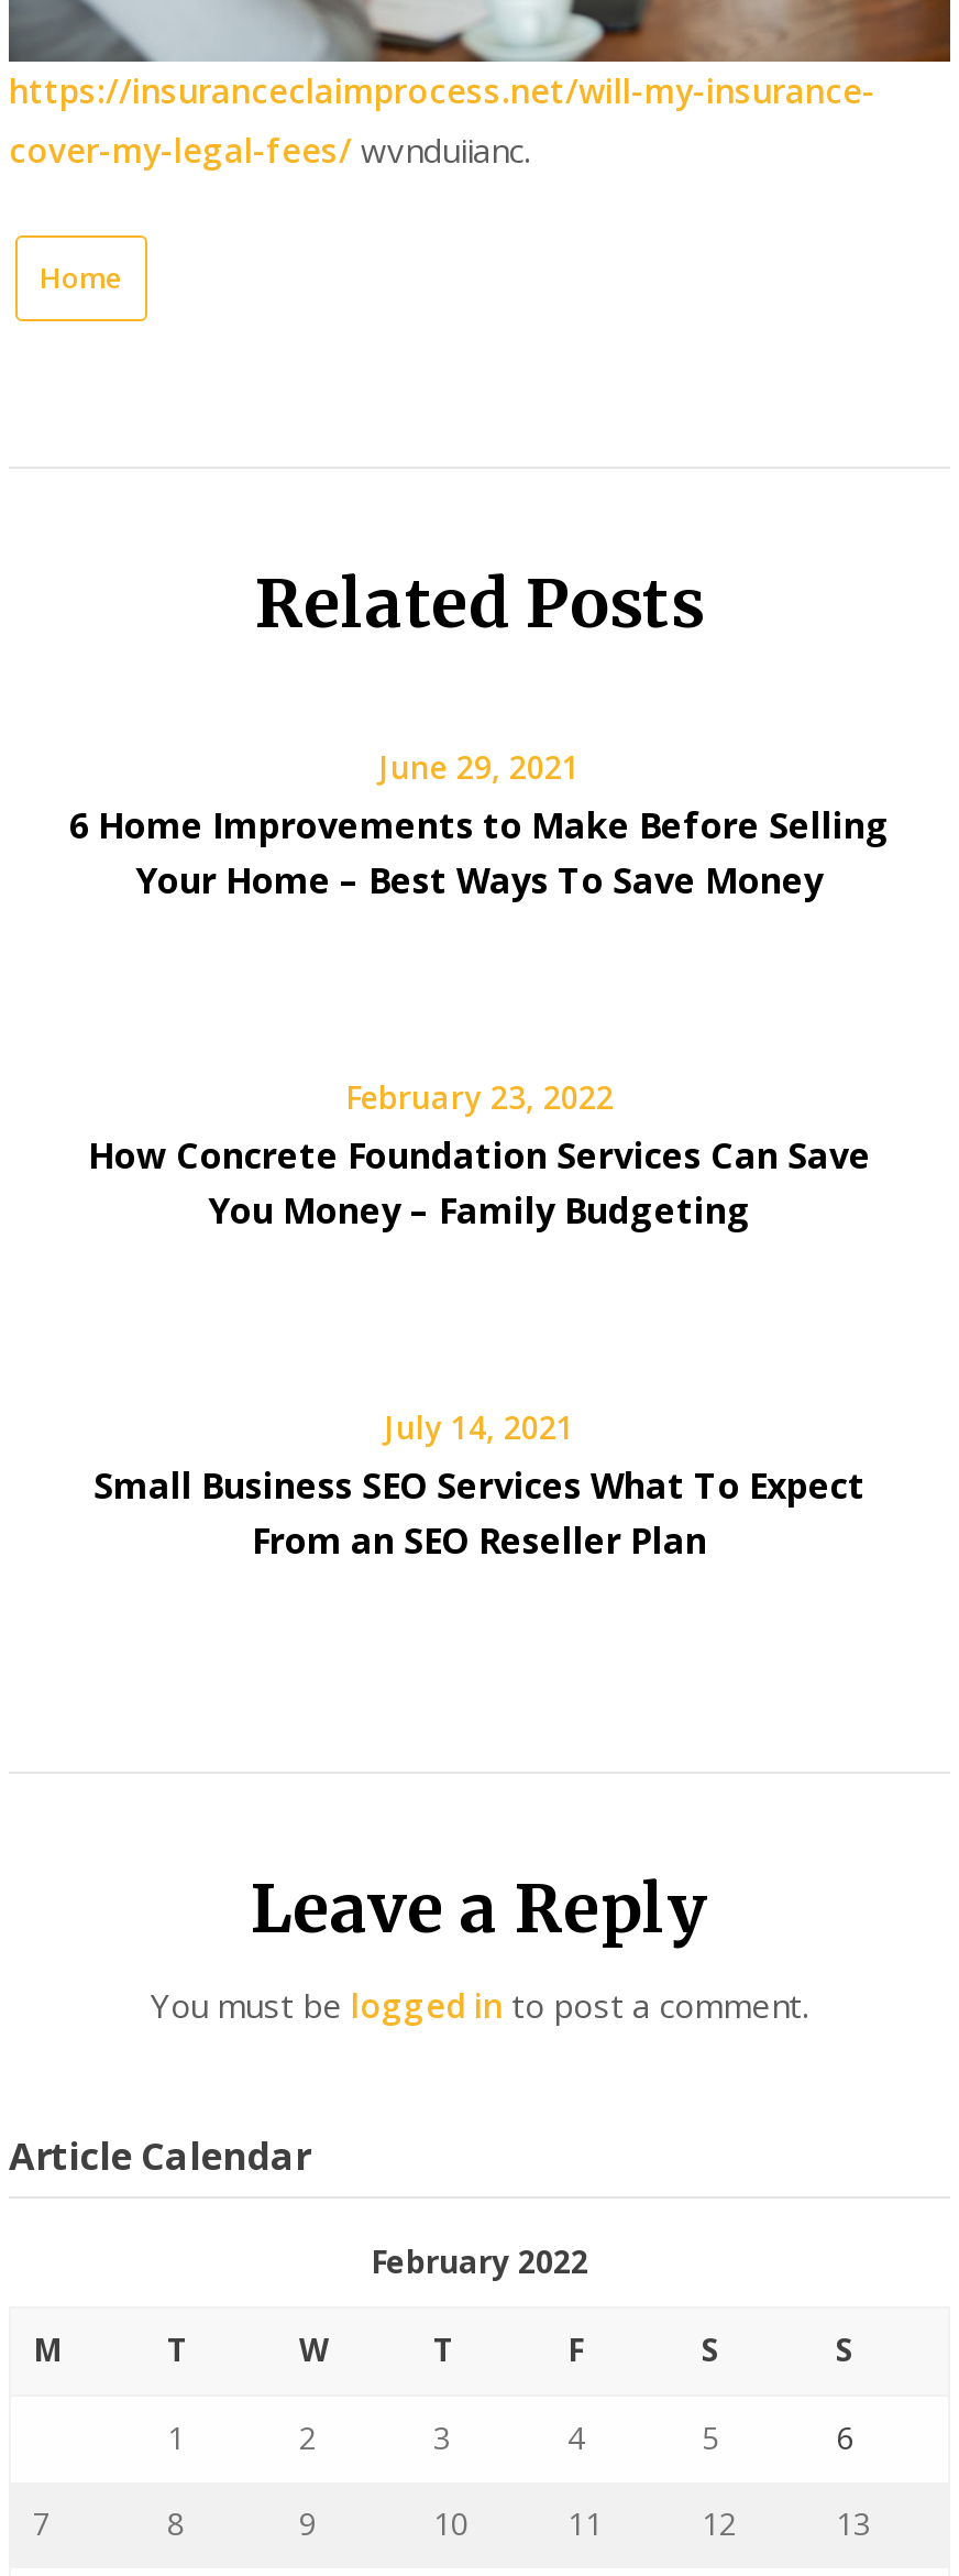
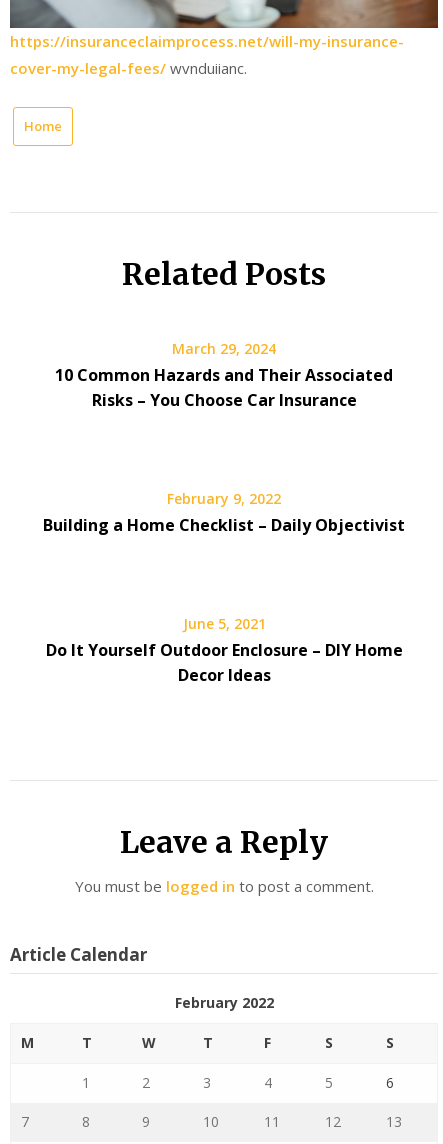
- June 29, 2021
- 6 Home Improvements to Make Before Selling
- Your Home – Best Ways To Save Money
+ March 29, 2024
+ 10 Common Hazards and Their Associated
+ Risks – You Choose Car Insurance

- February 23, 2022
- How Concrete Foundation Services Can Save
- You Money – Family Budgeting
+ February 9, 2022
+ Building a Home Checklist – Daily Objectivist

- July 14, 2021
- Small Business SEO Services What To Expect
- From an SEO Reseller Plan
+ June 5, 2021
+ Do It Yourself Outdoor Enclosure – DIY Home
+ Decor Ideas
